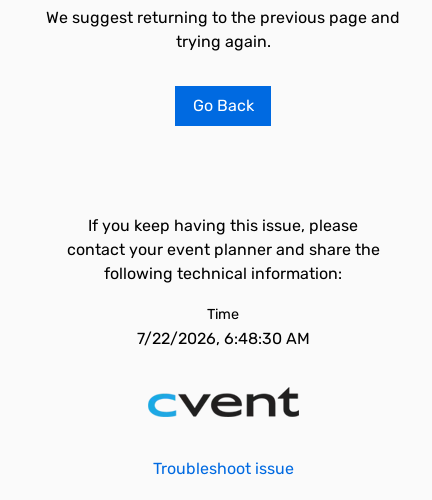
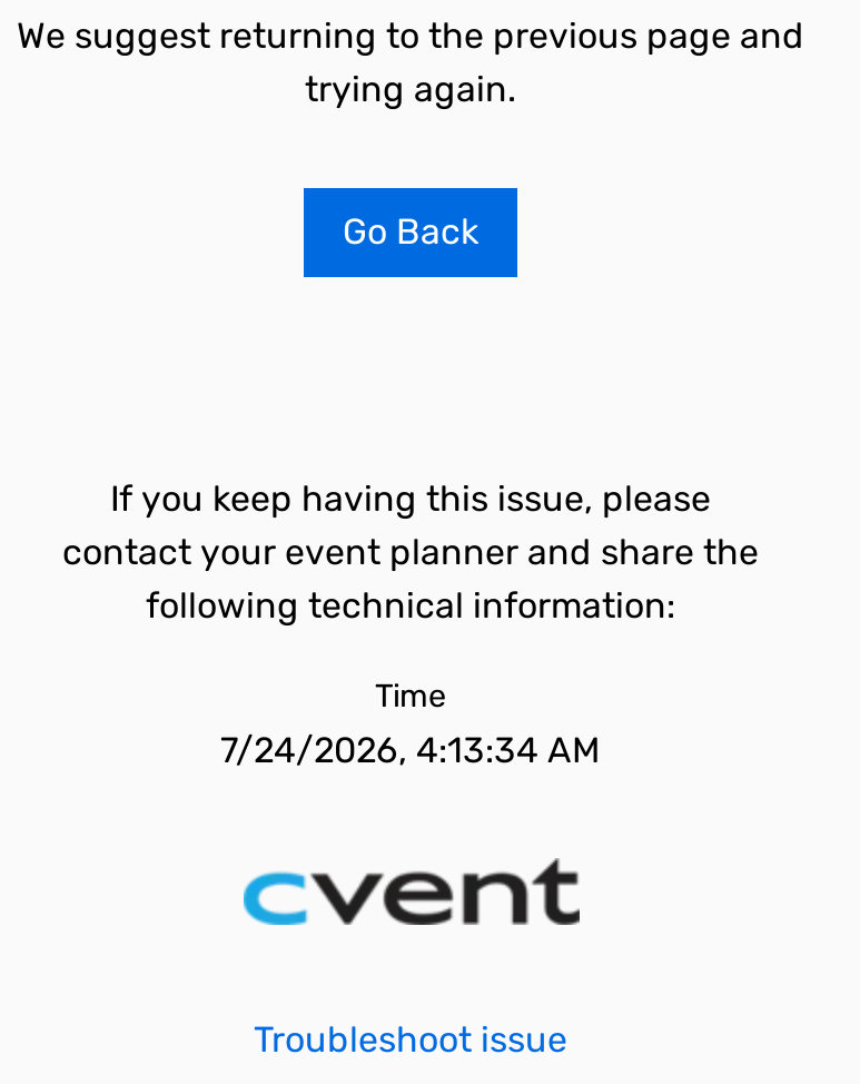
- 7/22/2026, 6:48:30 AM
+ 7/24/2026, 4:13:34 AM
